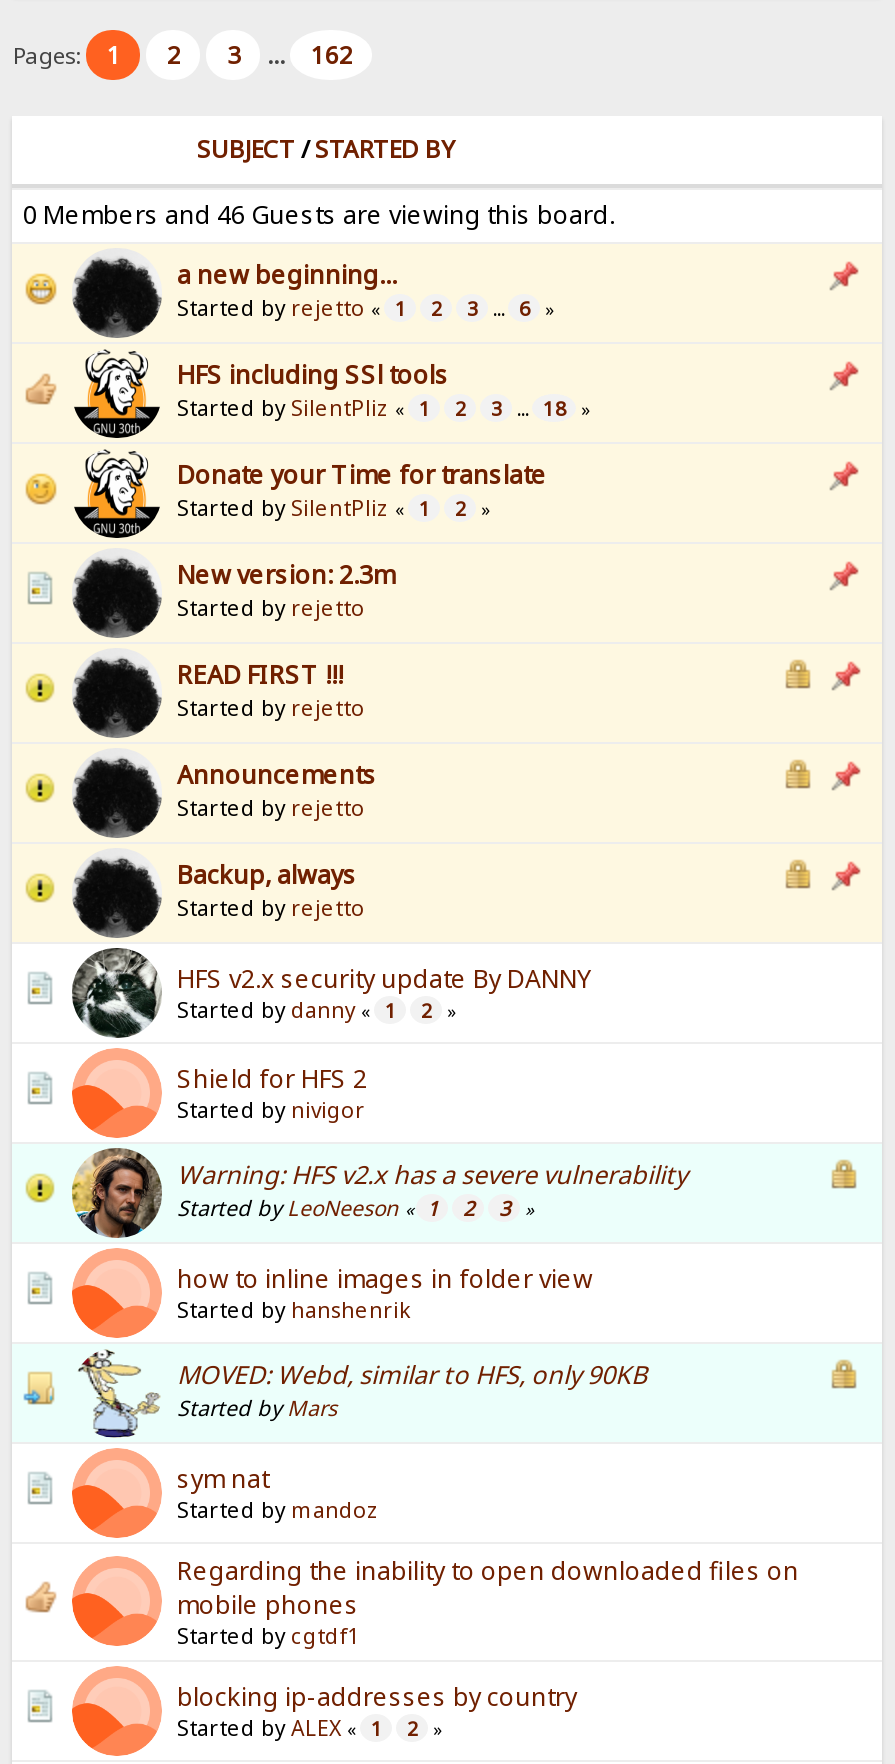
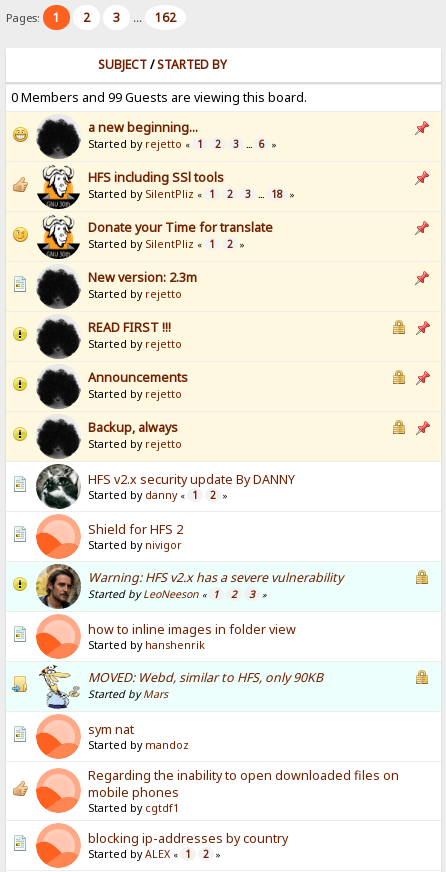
- 0 Members and 46 Guests are viewing this board.
+ 0 Members and 99 Guests are viewing this board.
